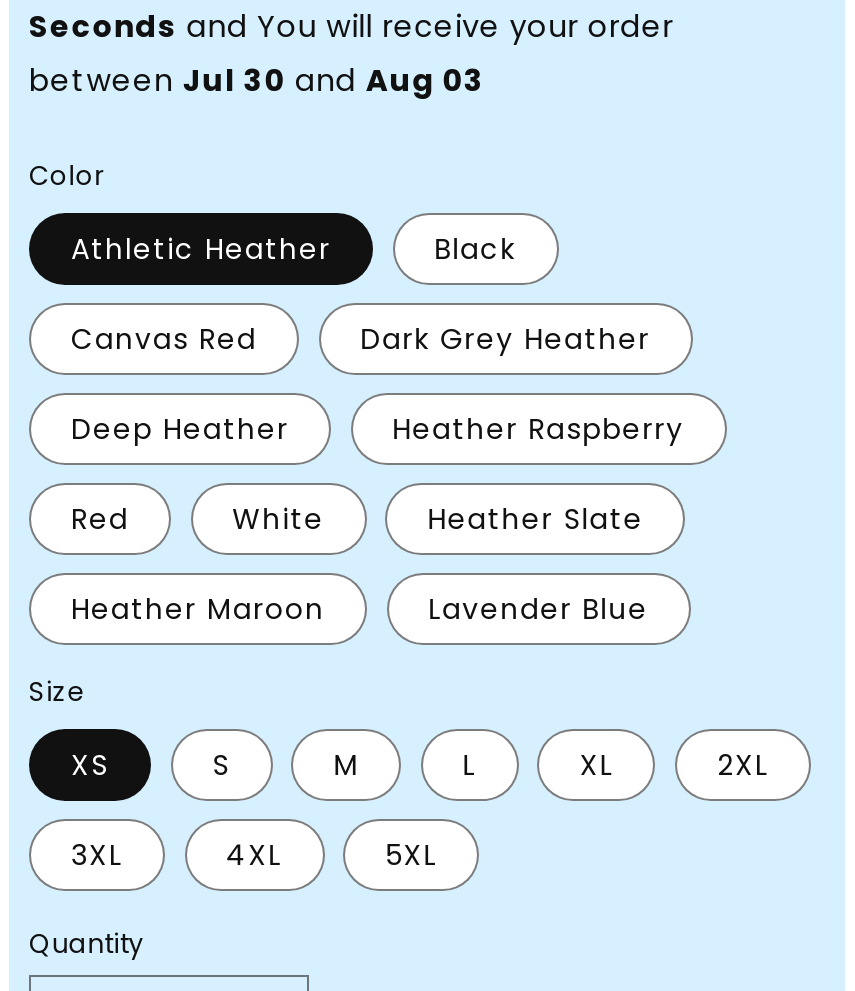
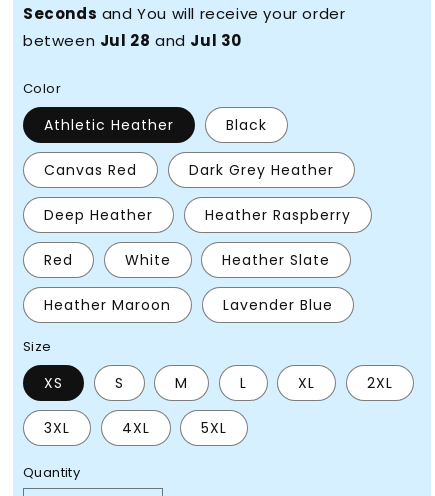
- between Jul 30 and Aug 03
+ between Jul 28 and Jul 30
